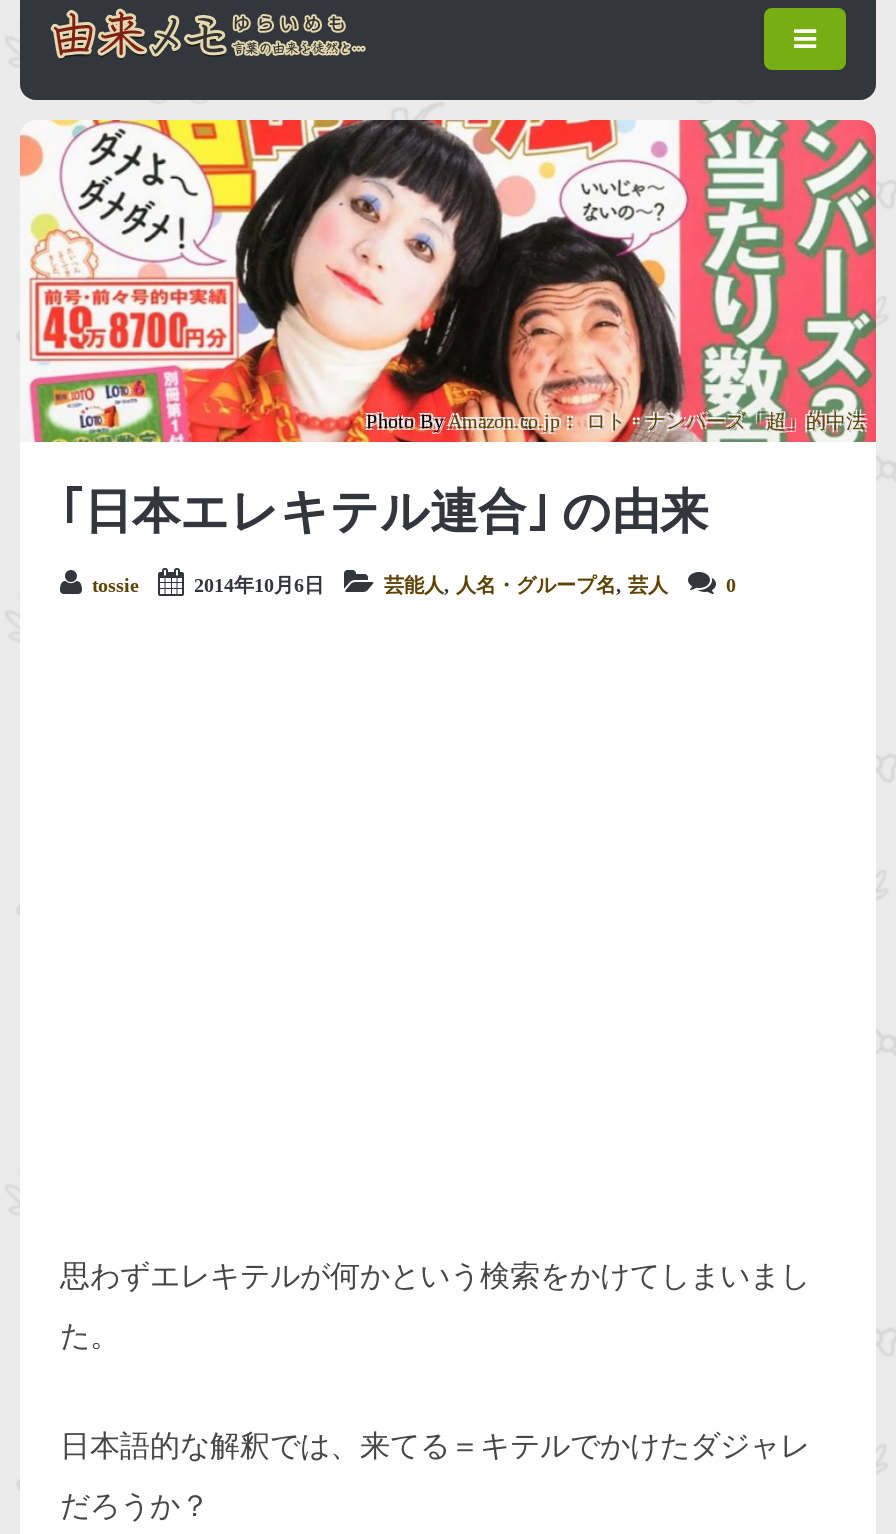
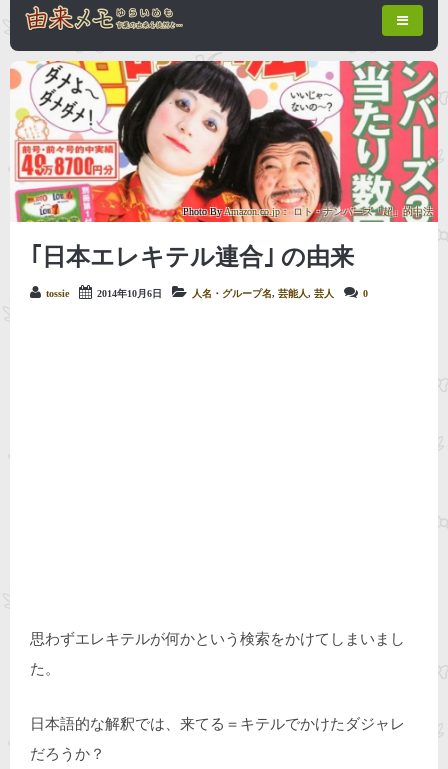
- 芸能人,人名・グループ名,芸人
+ 人名・グループ名,芸能人,芸人
